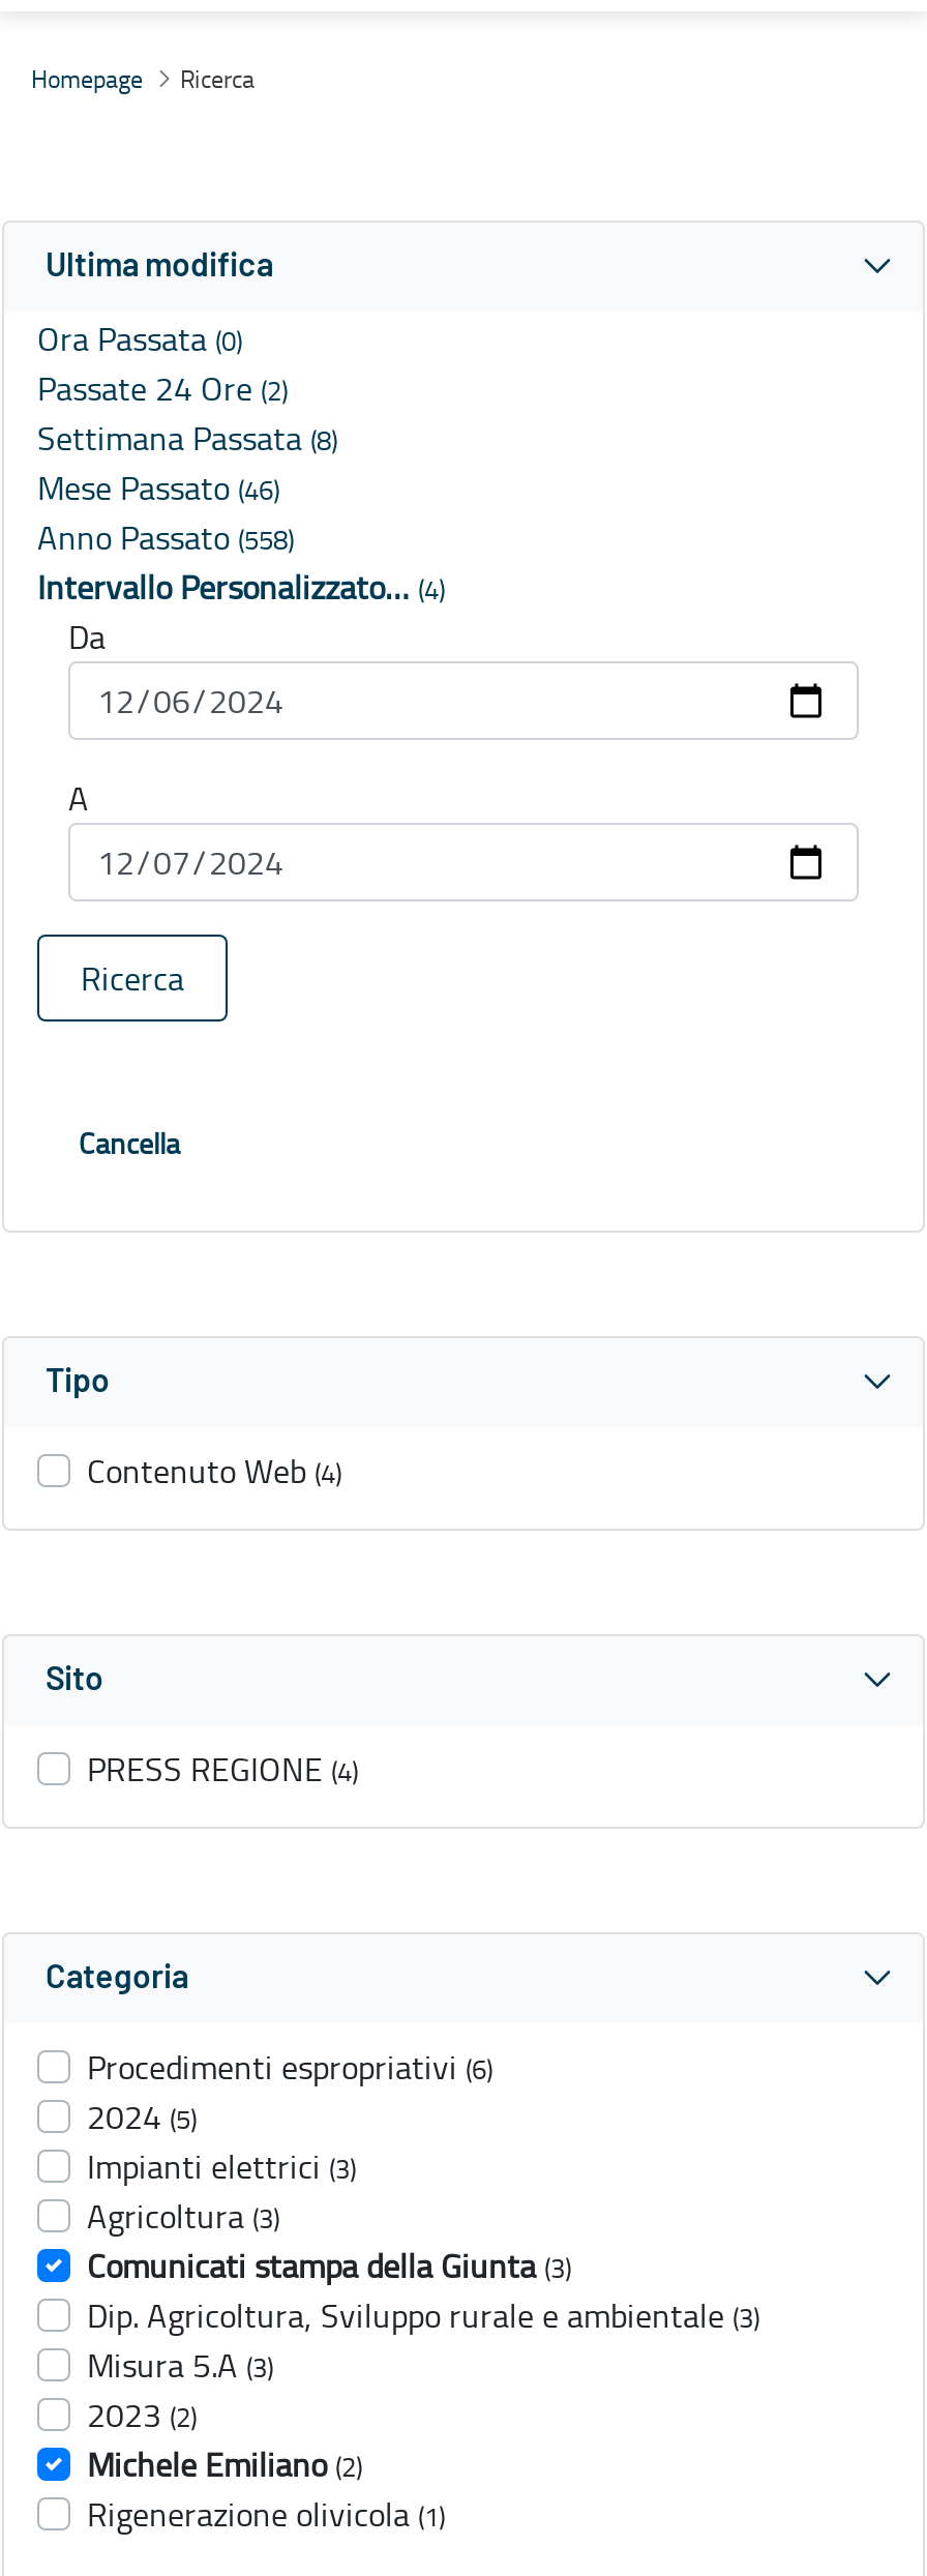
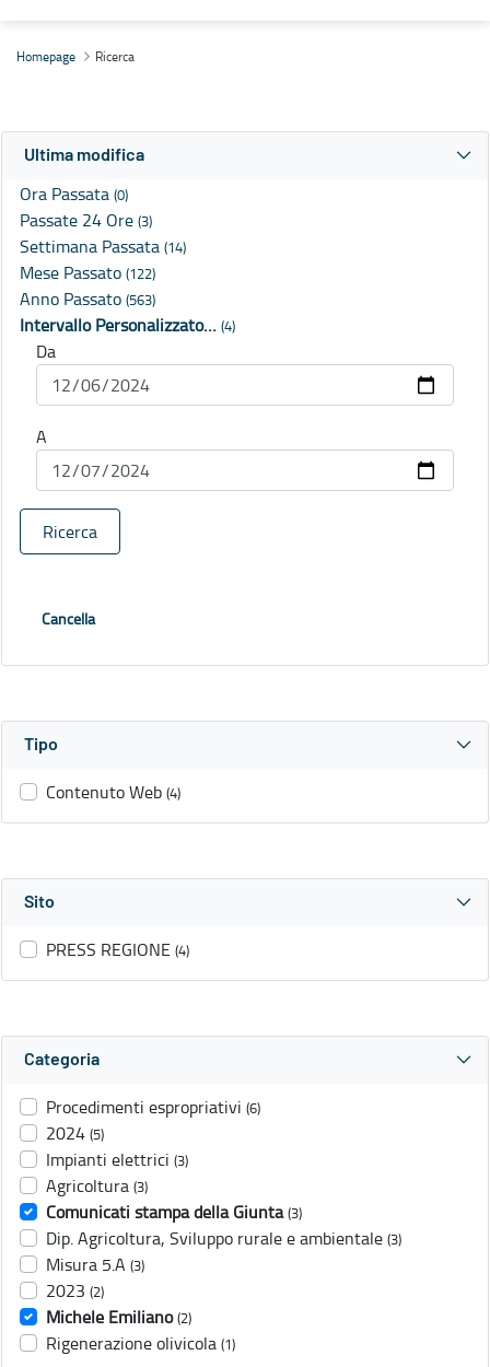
- Passate 24 Ore (2)
+ Passate 24 Ore (3)

- Settimana Passata (8)
+ Settimana Passata (14)

- Mese Passato (46)
+ Mese Passato (122)

- Anno Passato (558)
+ Anno Passato (563)
